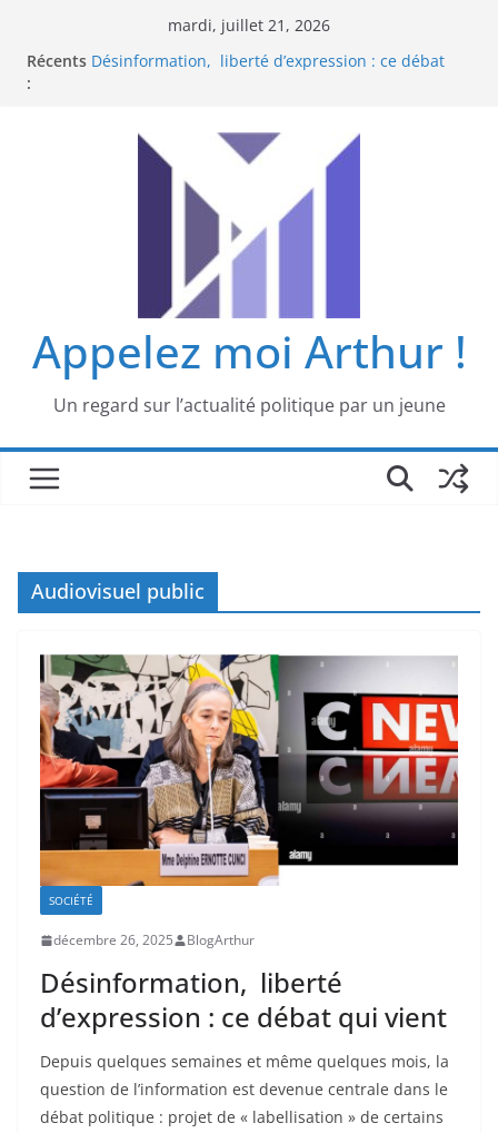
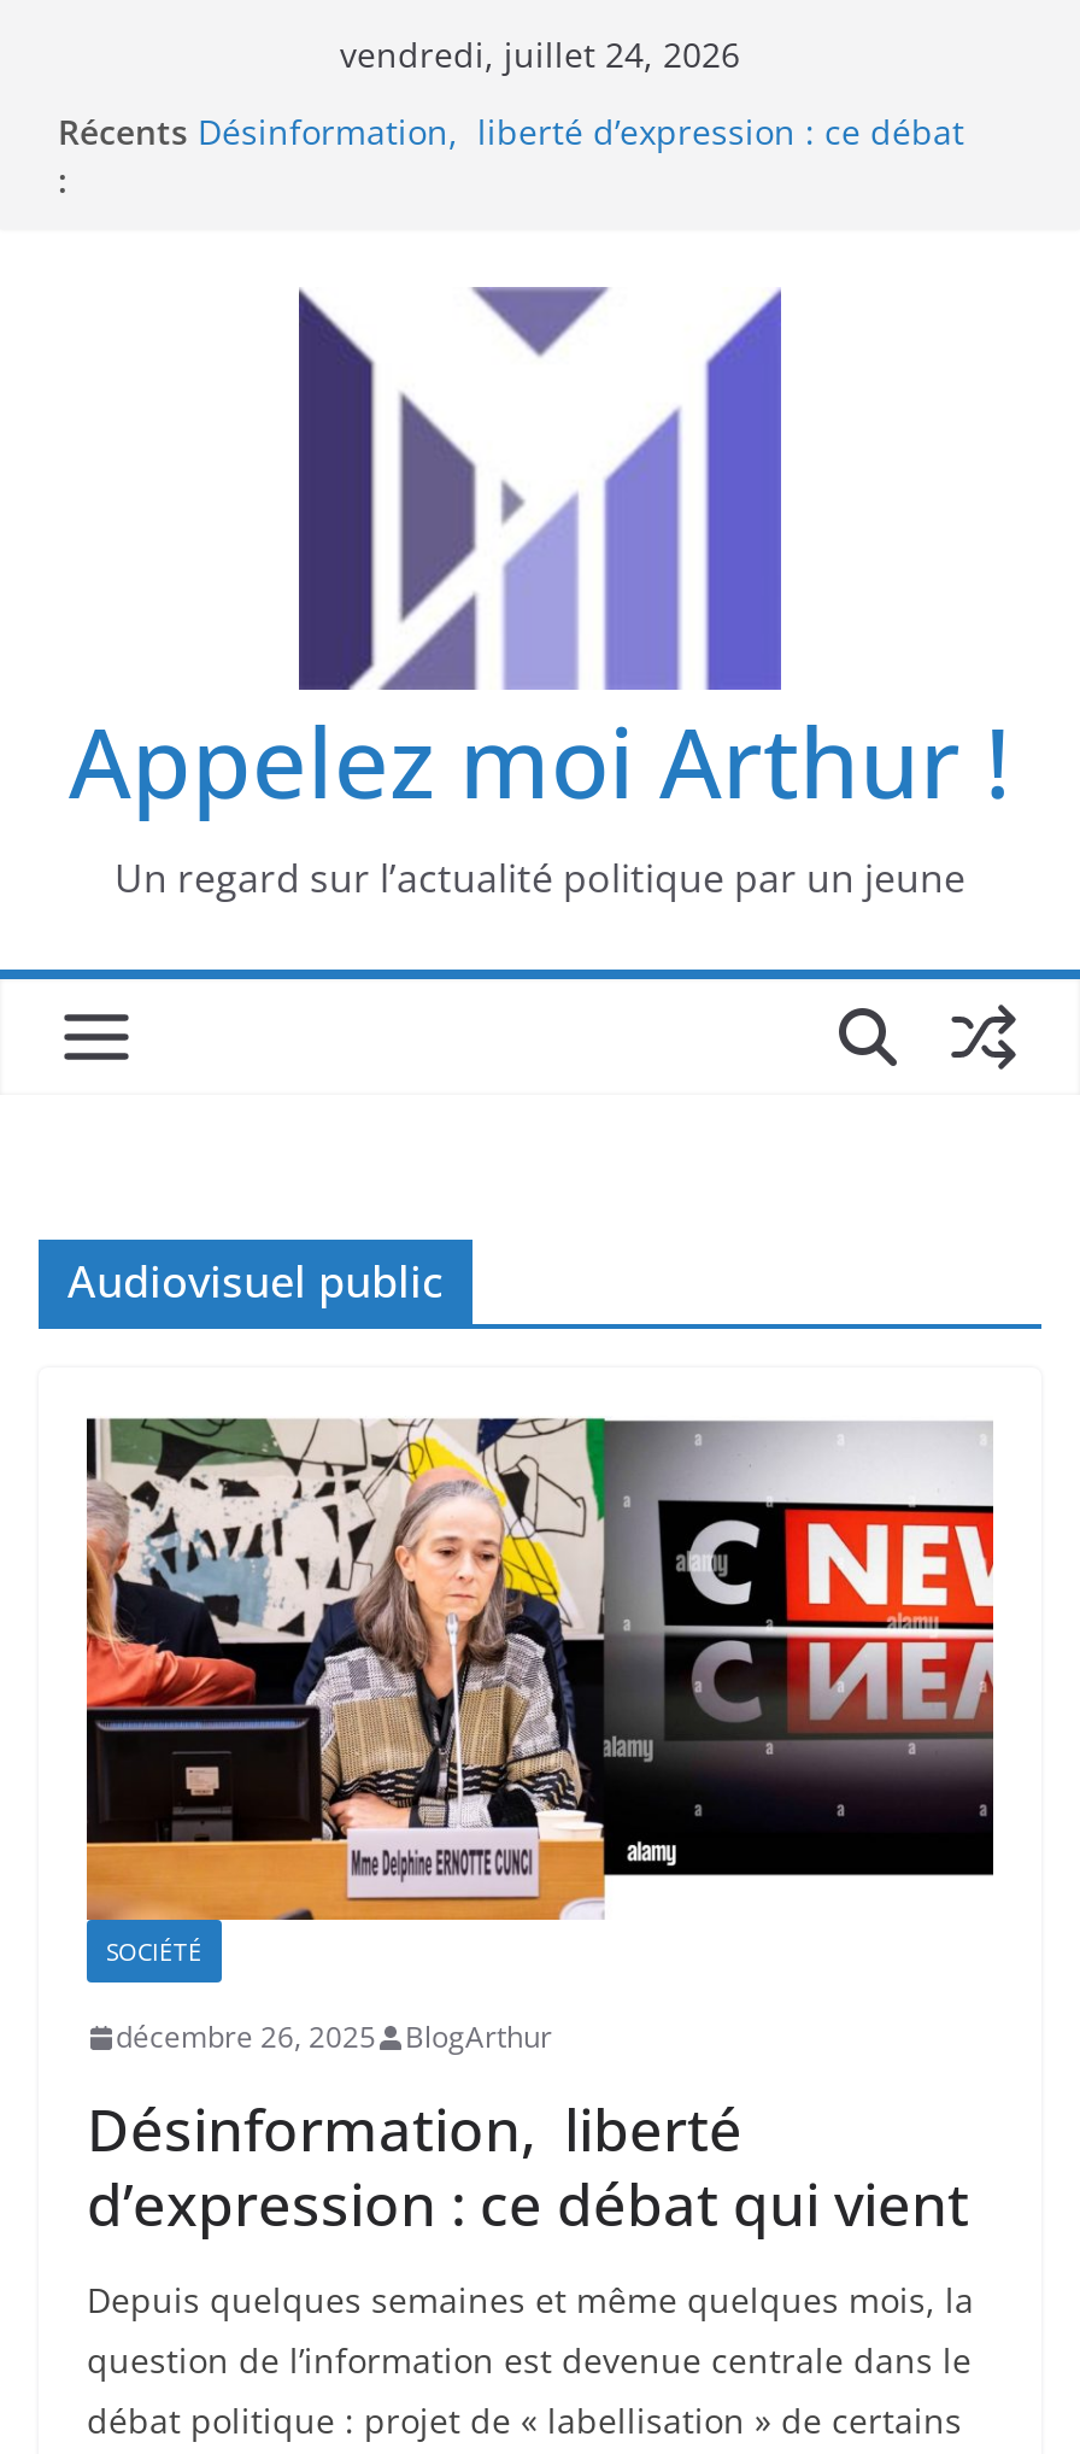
- mardi, juillet 21, 2026
+ vendredi, juillet 24, 2026
